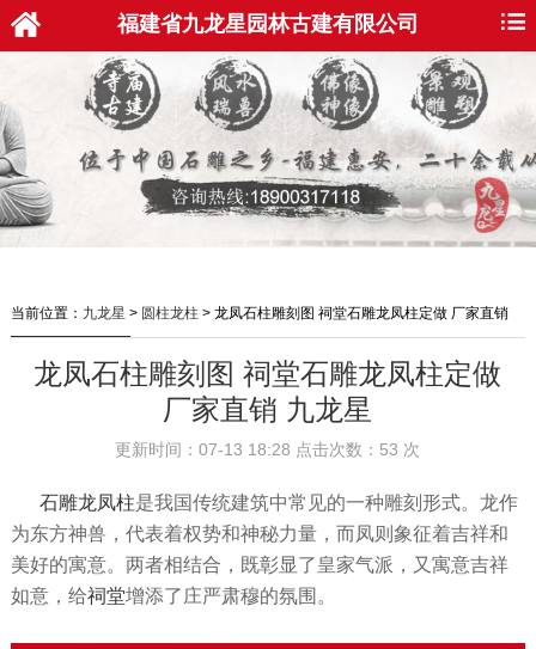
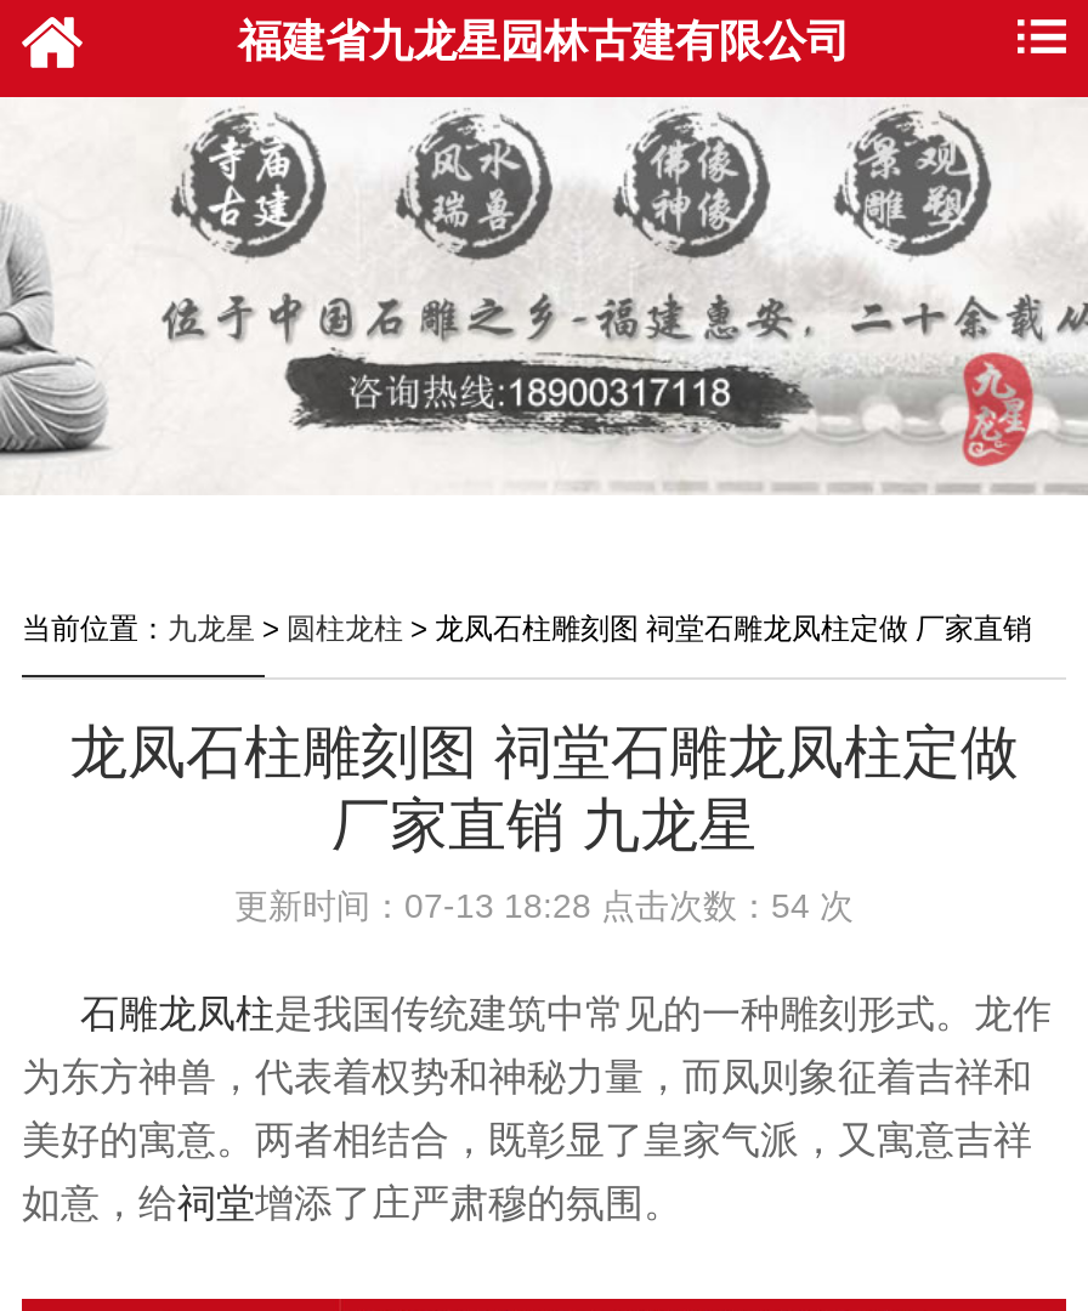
- 更新时间：07-13 18:28 点击次数：53 次
+ 更新时间：07-13 18:28 点击次数：54 次
